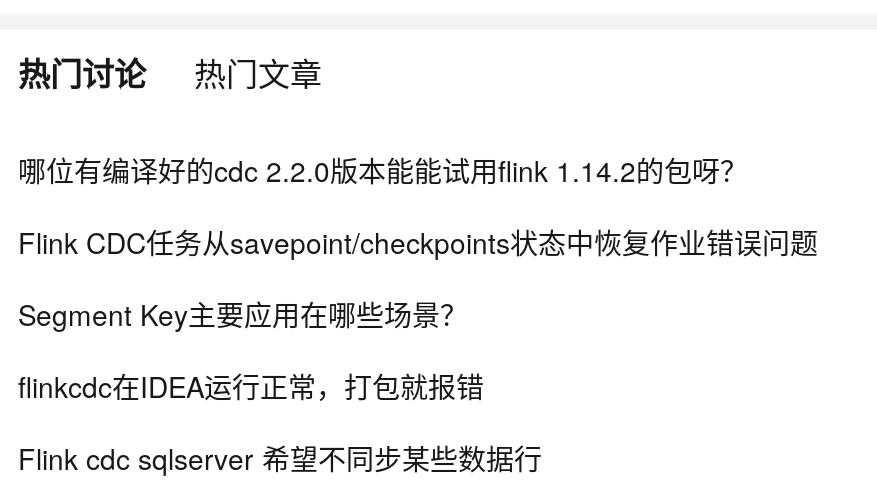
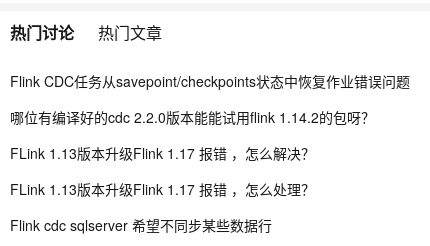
moved down: 哪位有编译好的cdc 2.2.0版本能能试用flink 1.14.2的包呀？

moved up: Flink CDC任务从savepoint/checkpoints状态中恢复作业错误问题

- Segment Key主要应用在哪些场景？
- flinkcdc在IDEA运行正常，打包就报错
+ FLink 1.13版本升级Flink 1.17 报错 ，怎么解决？
+ FLink 1.13版本升级Flink 1.17 报错 ，怎么处理？
